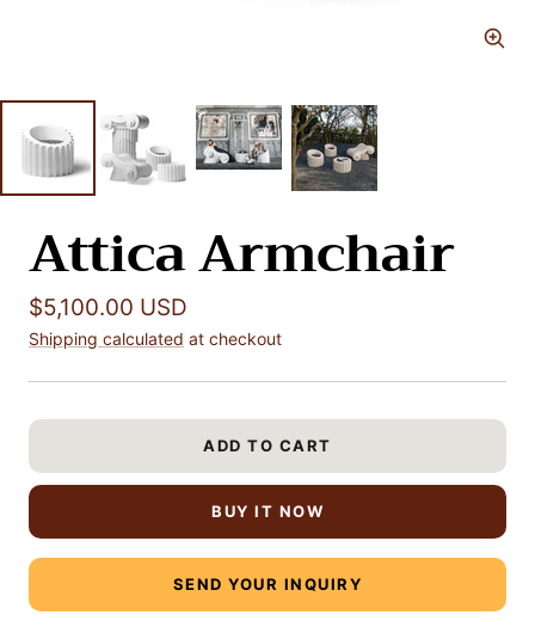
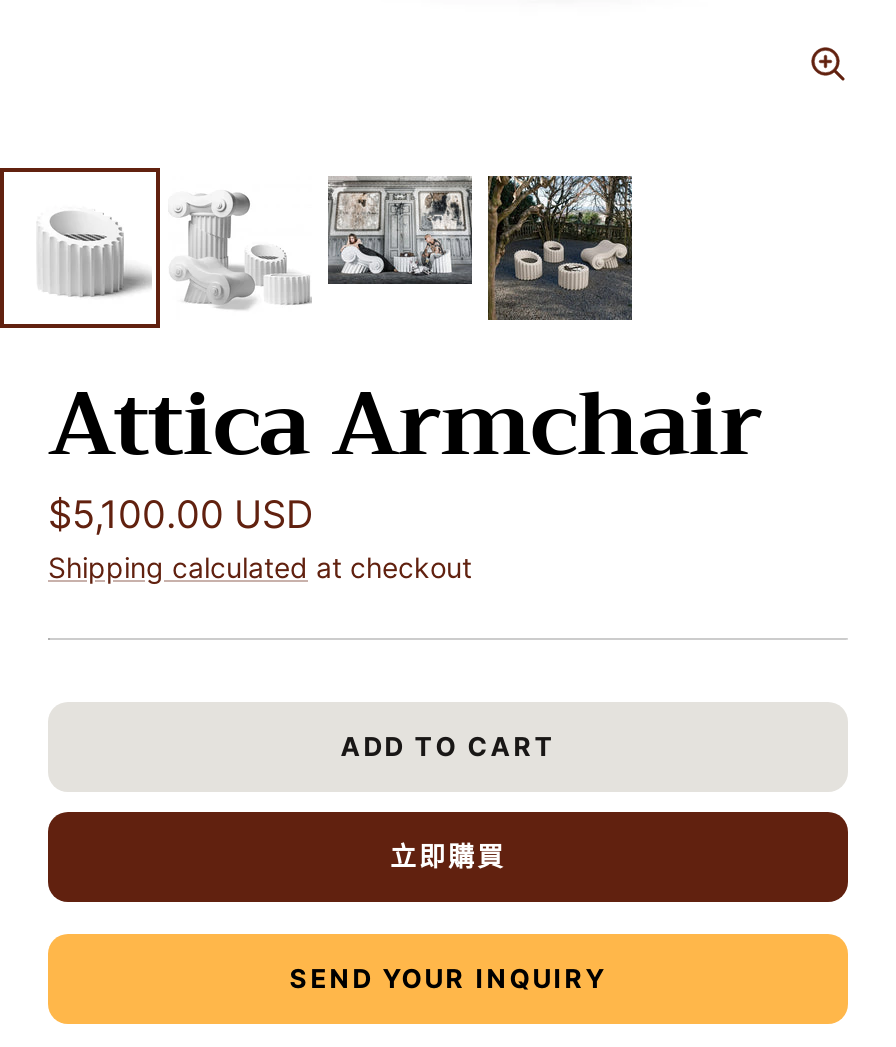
- BUY IT NOW
+ 立即購買
